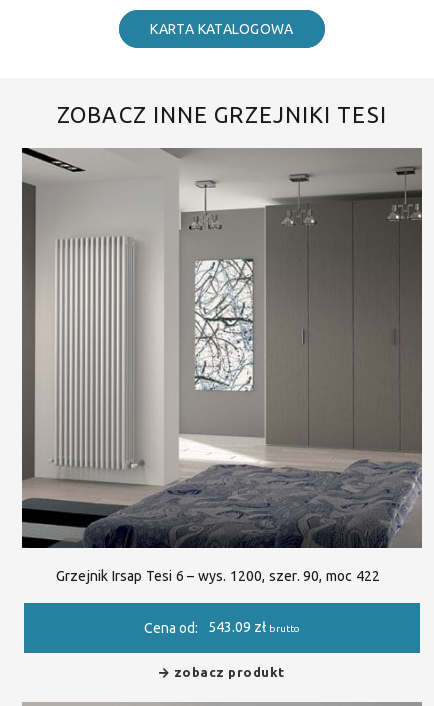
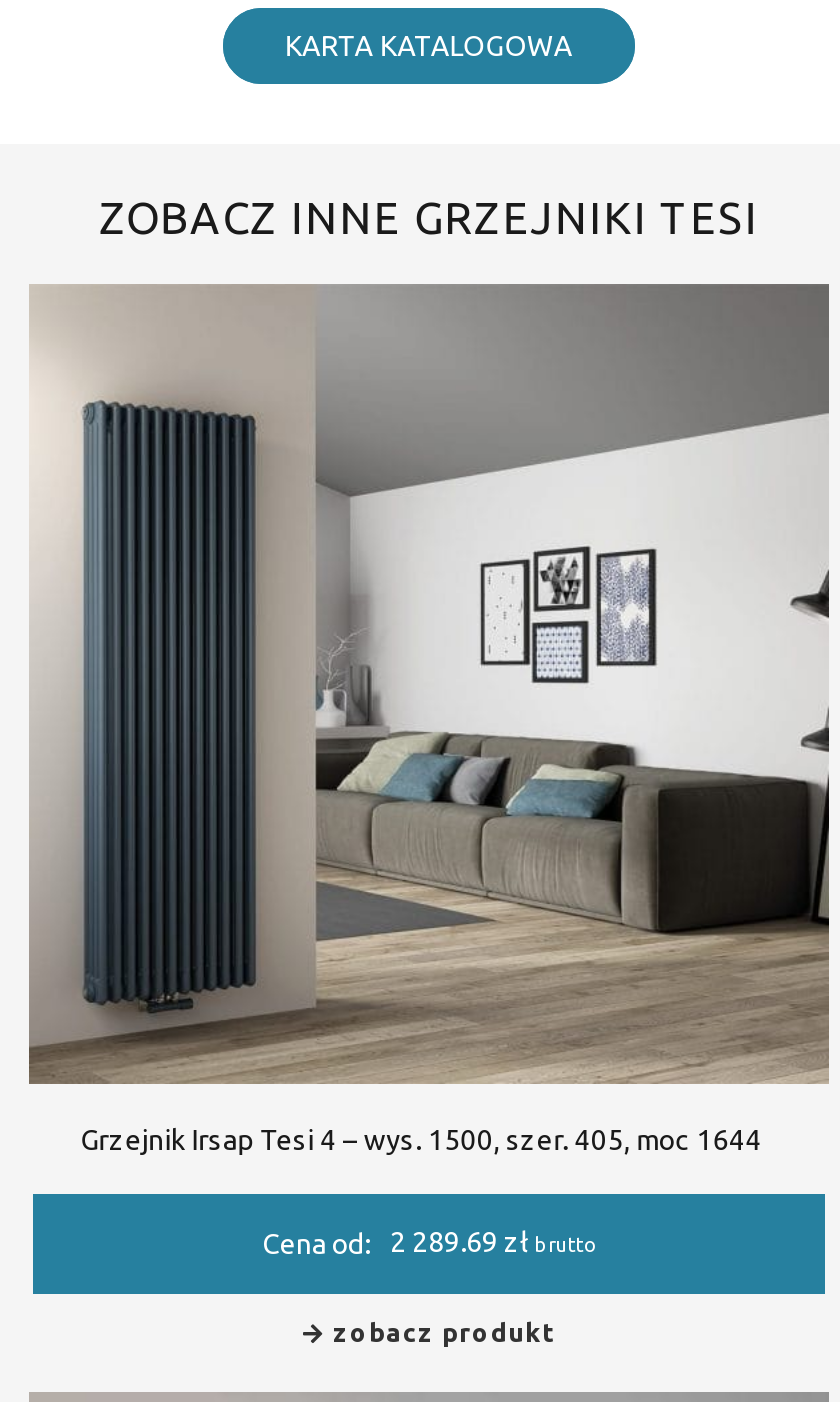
- [image]
- Grzejnik Irsap Tesi 6 – wys. 1200, szer. 90, moc 422
+ [image]
+ Grzejnik Irsap Tesi 4 – wys. 1500, szer. 405, moc 1644

- Cena od: 543.09 zł brutto
+ Cena od: 2 289.69 zł brutto
